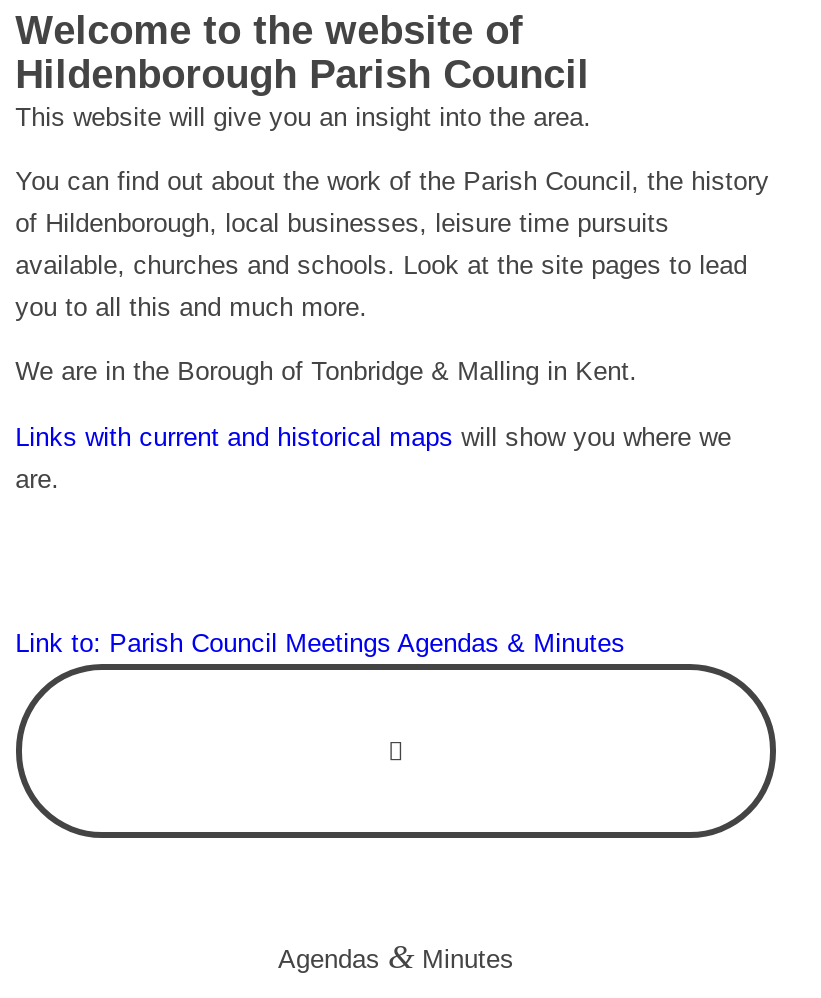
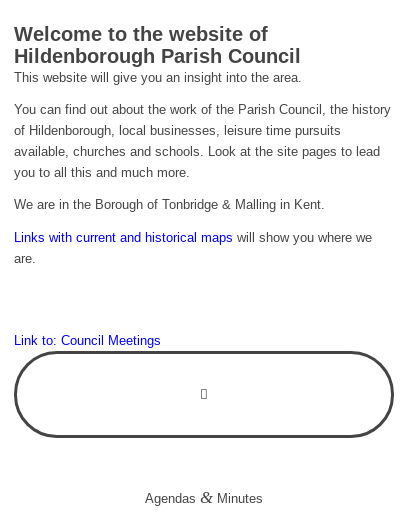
- Link to: Parish Council Meetings Agendas & Minutes
+ Link to: Council Meetings
